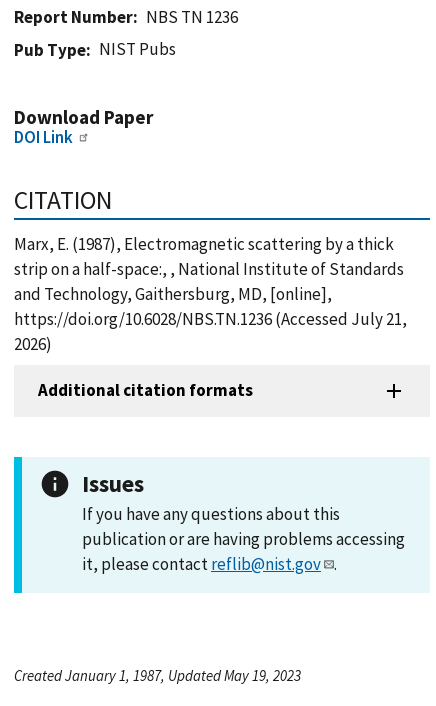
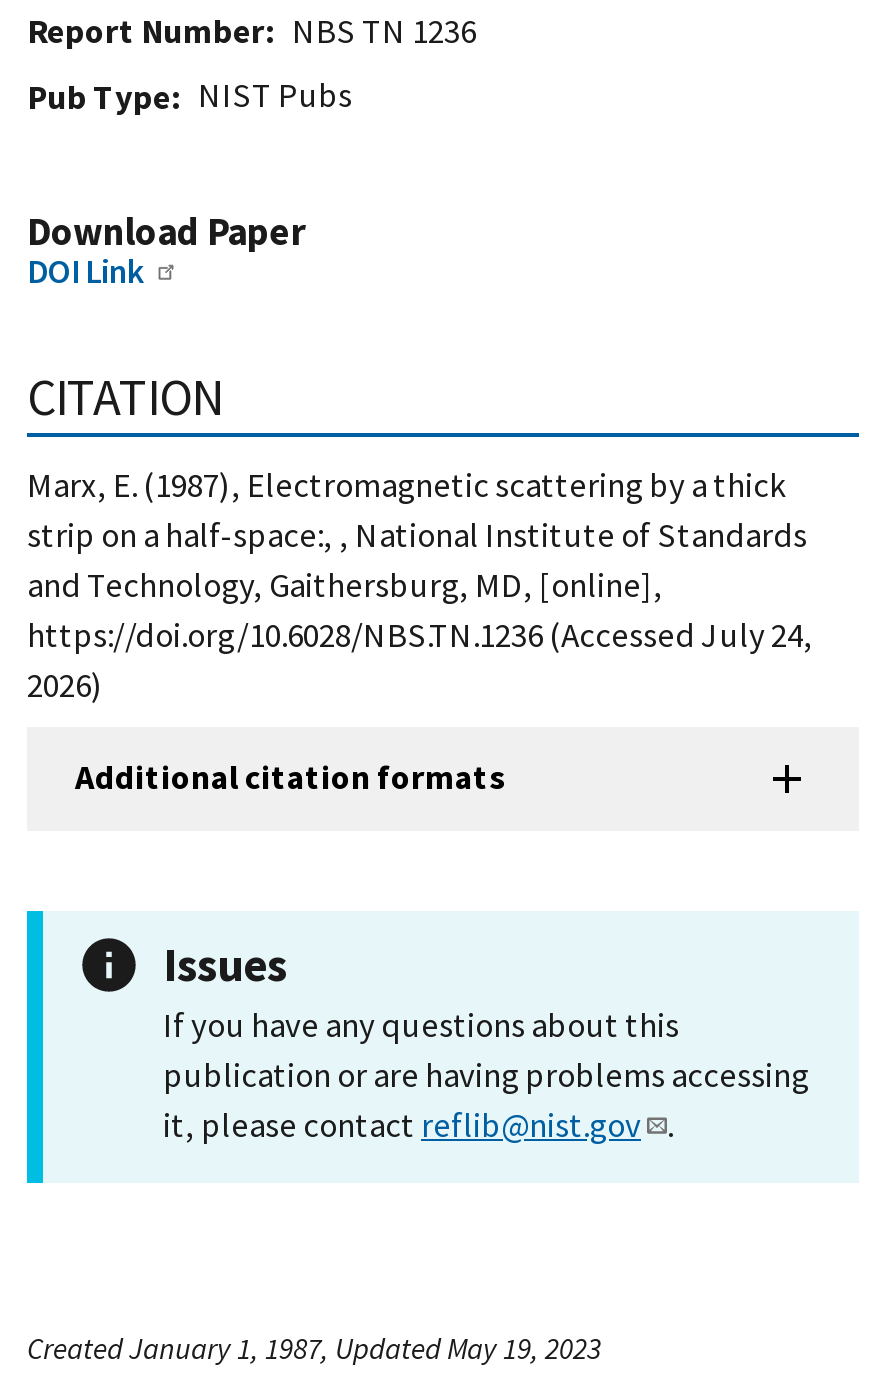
- https://doi.org/10.6028/NBS.TN.1236 (Accessed July 21,
+ https://doi.org/10.6028/NBS.TN.1236 (Accessed July 24,
